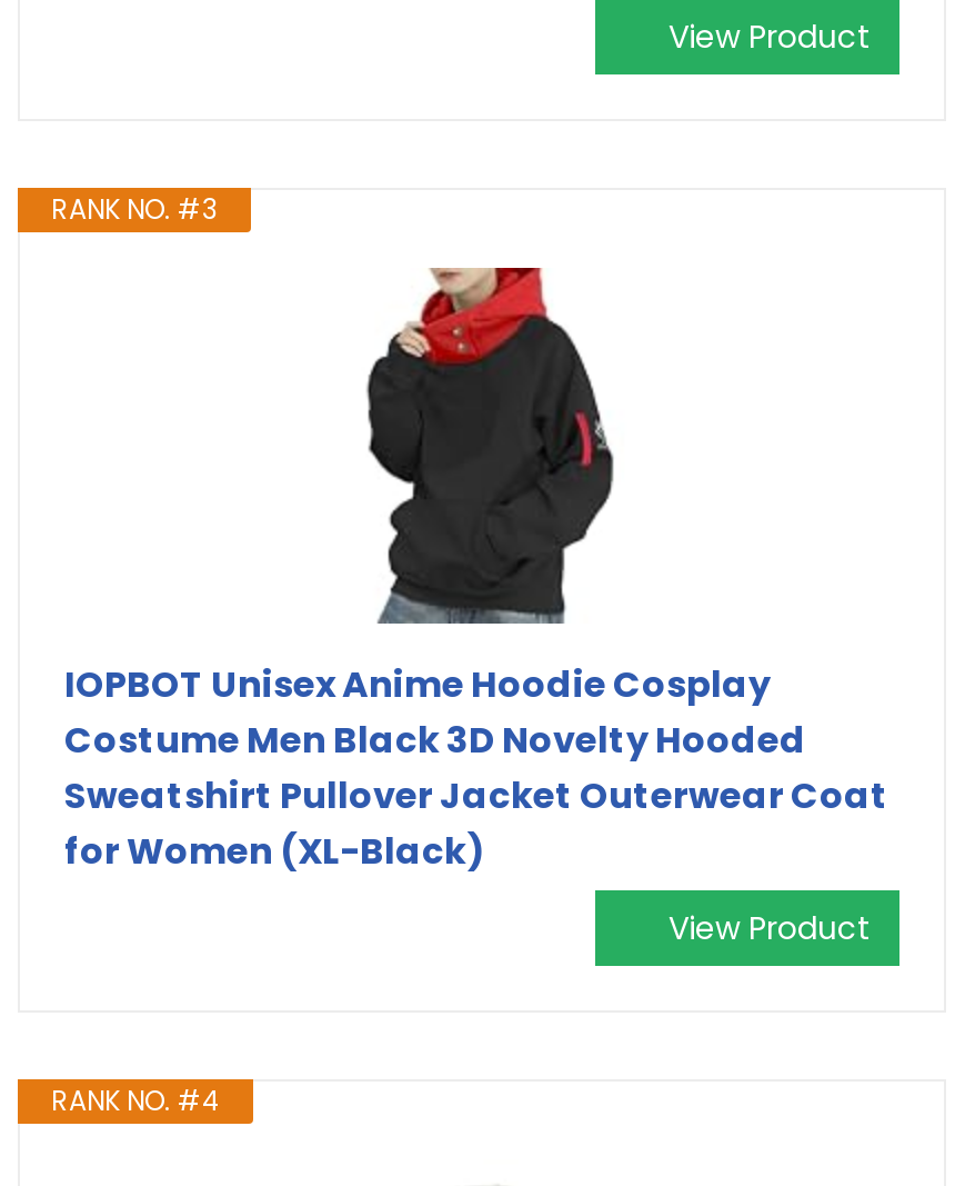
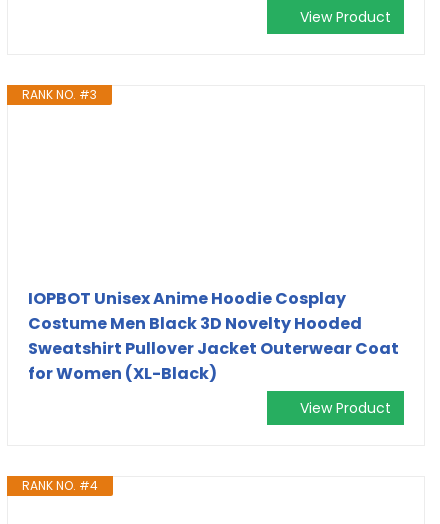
- [image]
